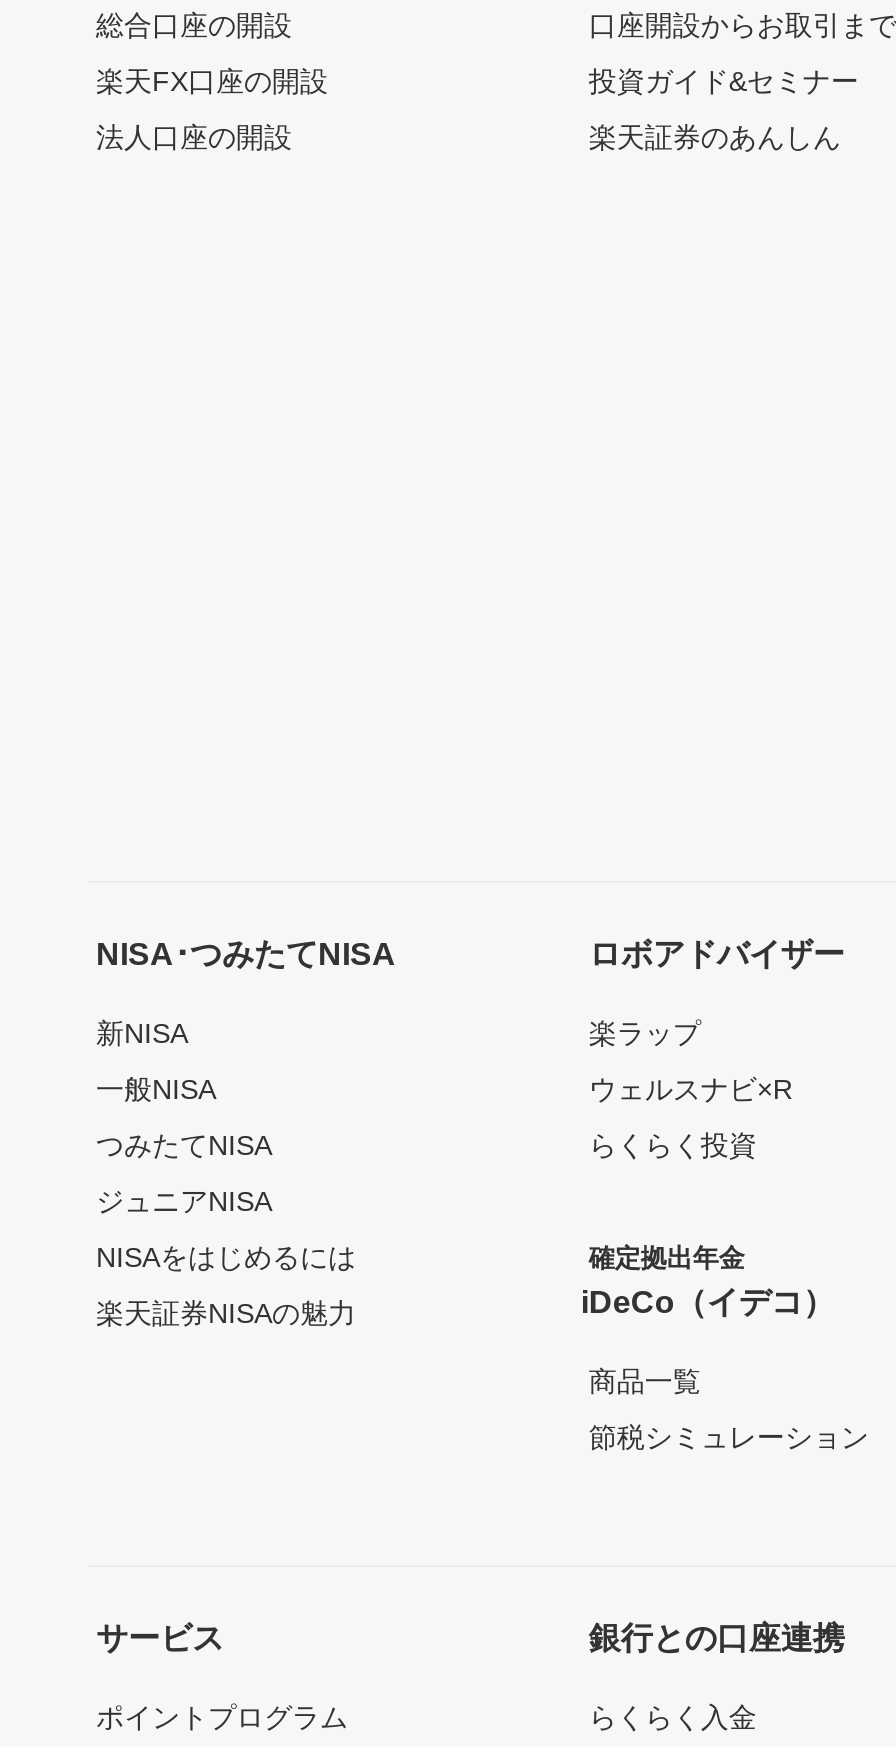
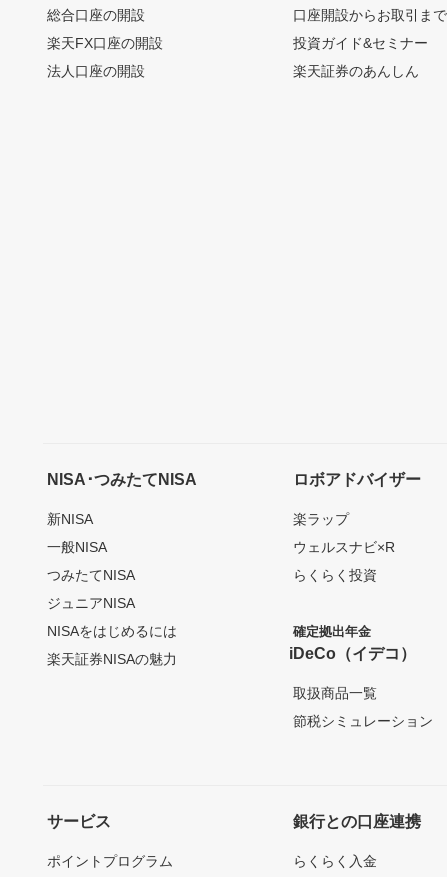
- 商品一覧
+ 取扱商品一覧
